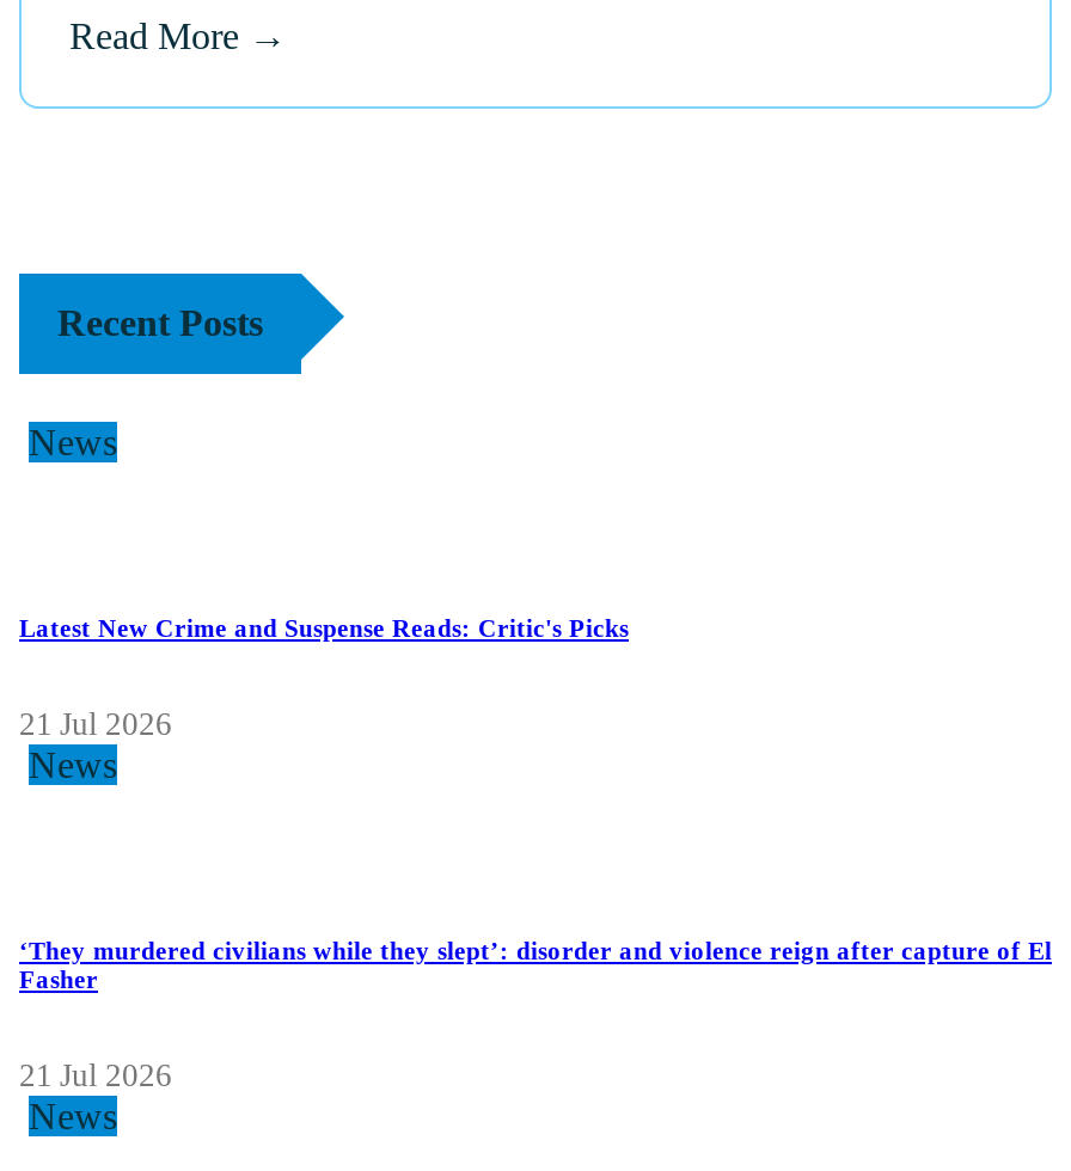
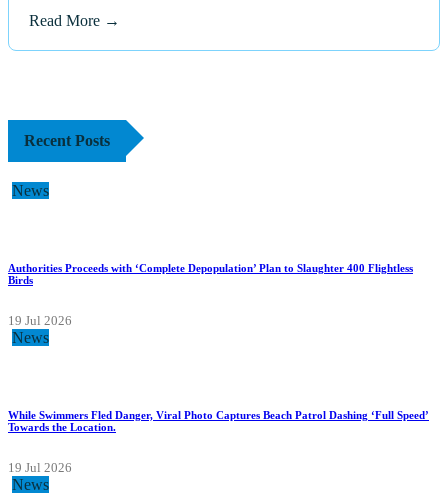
- Latest New Crime and Suspense Reads: Critic's Picks
+ Authorities Proceeds with ‘Complete Depopulation’ Plan to Slaughter 400 Flightless
+ Birds

- 21 Jul 2026
+ 19 Jul 2026

- ‘They murdered civilians while they slept’: disorder and violence reign after capture of El
- Fasher
+ While Swimmers Fled Danger, Viral Photo Captures Beach Patrol Dashing ‘Full Speed’
+ Towards the Location.

- 21 Jul 2026
+ 19 Jul 2026
